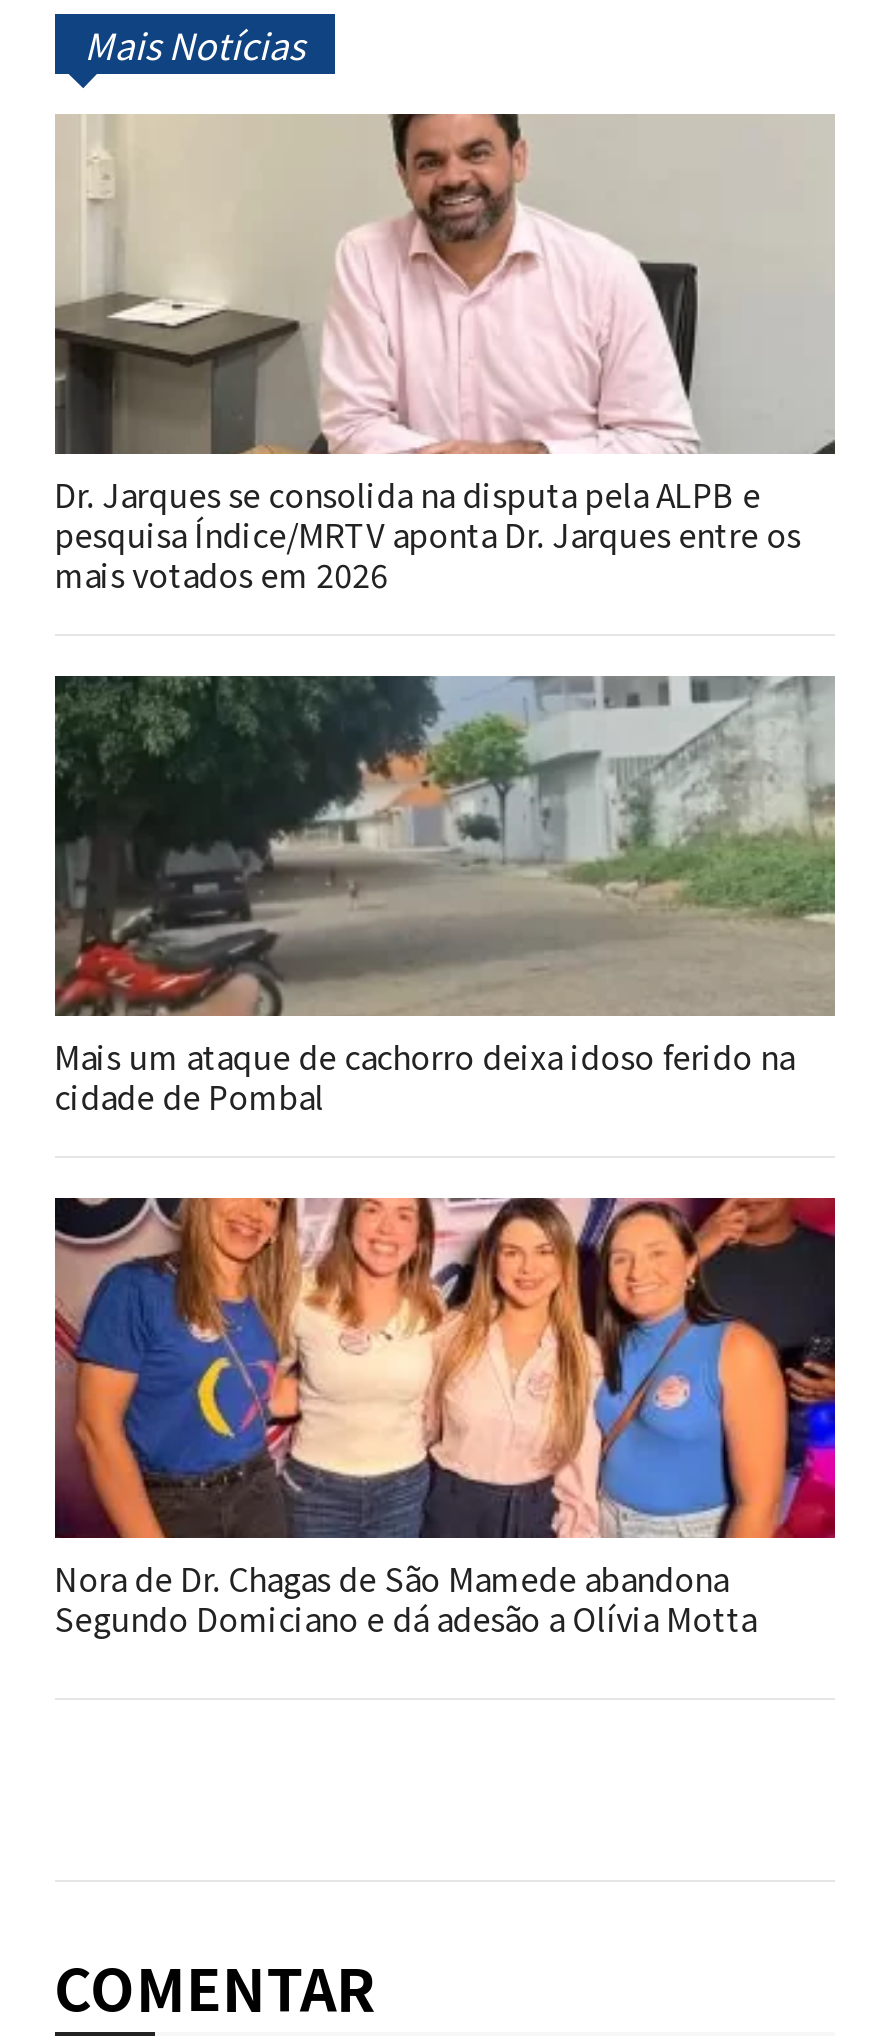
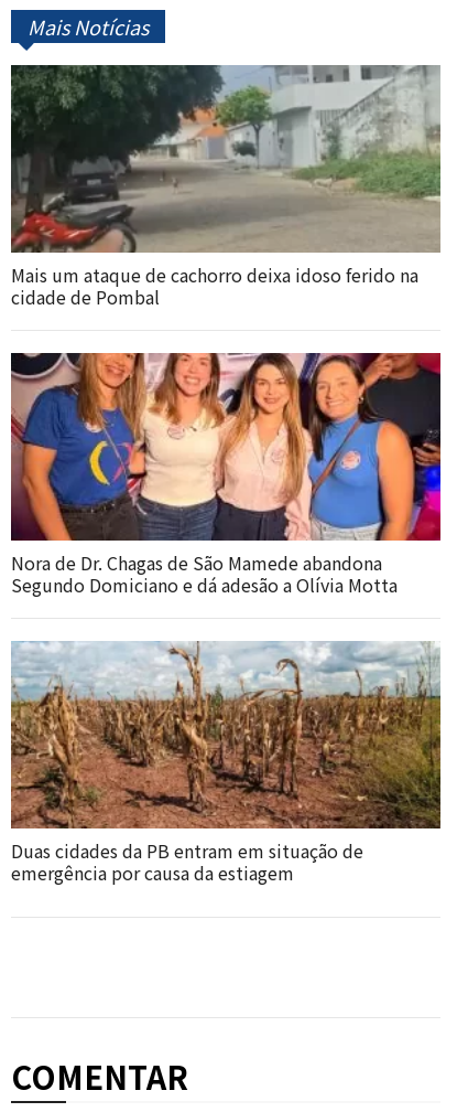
- [image]
- Dr. Jarques se consolida na disputa pela ALPB e
- pesquisa Índice/MRTV aponta Dr. Jarques entre os
- mais votados em 2026

moved up: [image] | Mais um ataque de cachorro deixa idoso ferido na | cidade de Pombal | Nora de Dr. Chagas de São Mamede abandona | Segundo Domiciano e dá adesão a Olívia Motta

+ [image]
+ Duas cidades da PB entram em situação de
+ emergência por causa da estiagem
